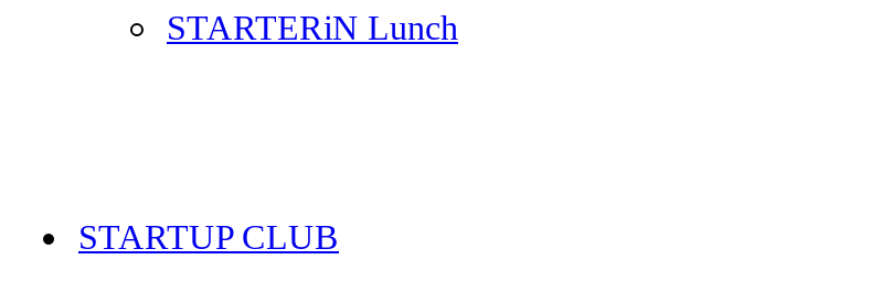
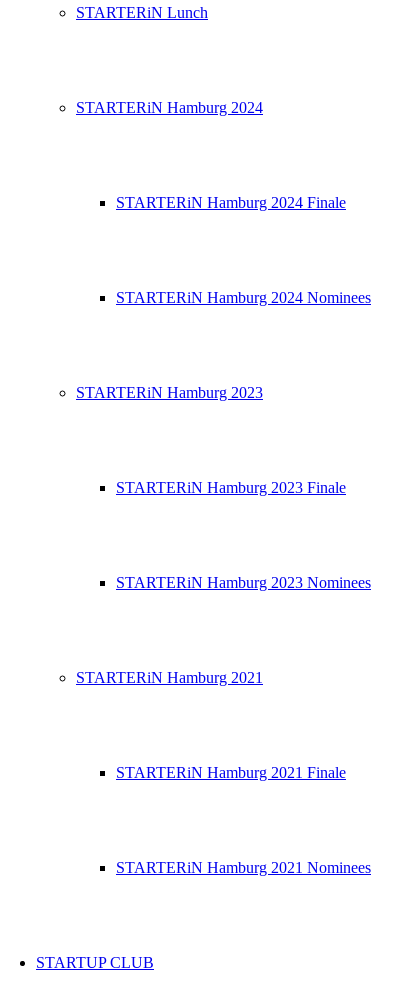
+ STARTERiN Hamburg 2024

+ STARTERiN Hamburg 2023

+ STARTERiN Hamburg 2021

+ STARTERiN Hamburg 2024 Finale

+ STARTERiN Hamburg 2024 Nominees

+ STARTERiN Hamburg 2023 Finale

+ STARTERiN Hamburg 2023 Nominees

+ STARTERiN Hamburg 2021 Finale

+ STARTERiN Hamburg 2021 Nominees
